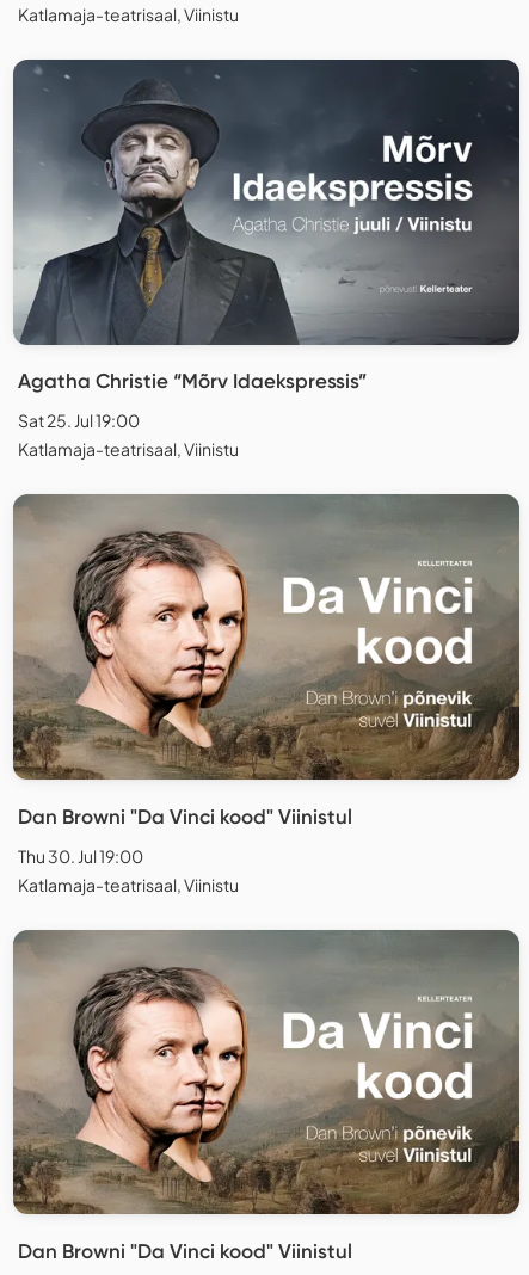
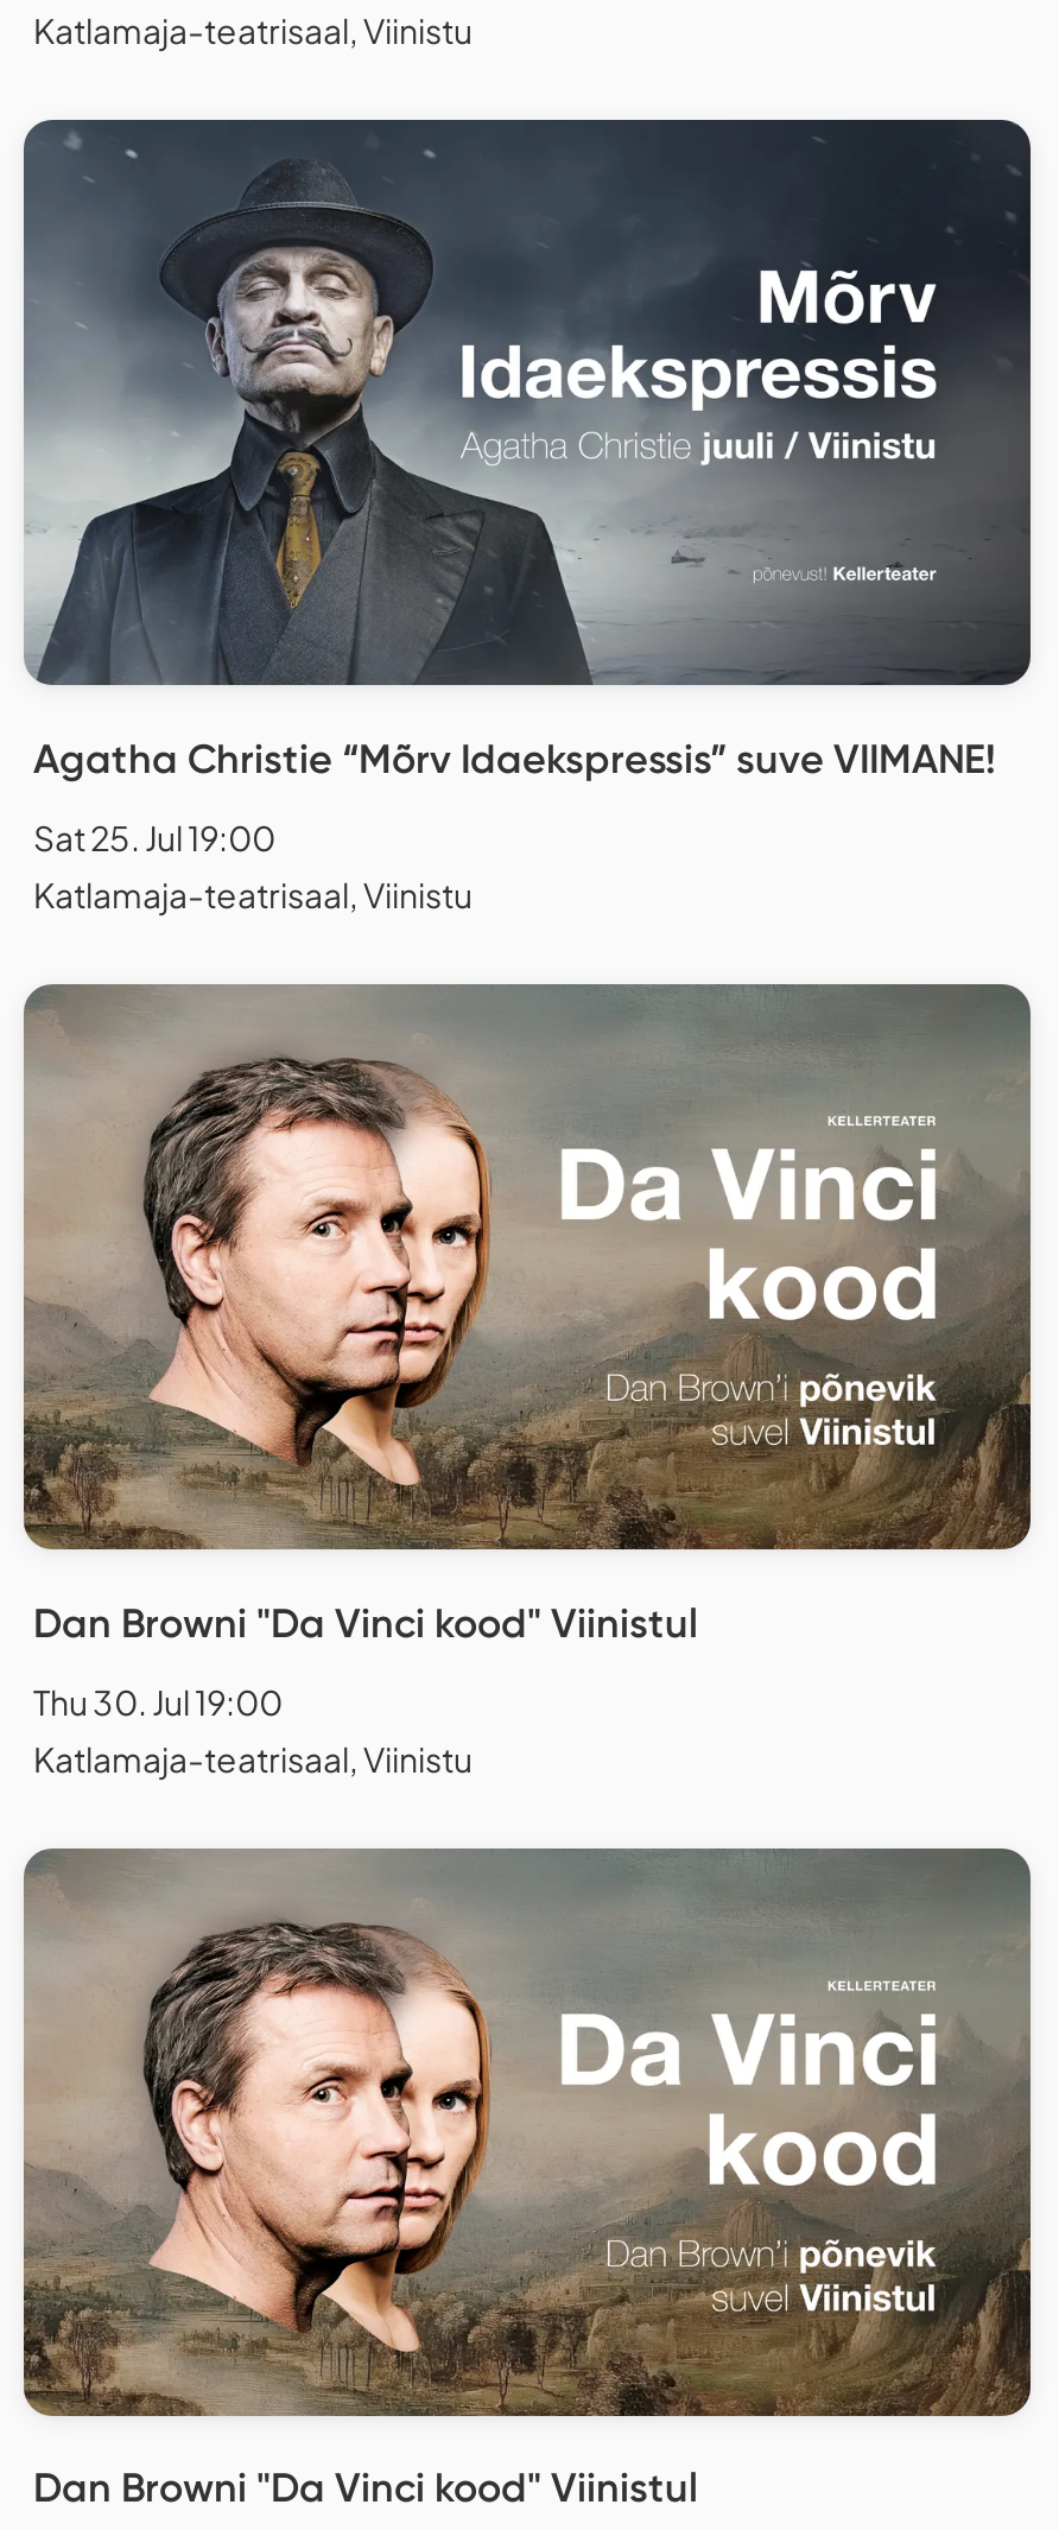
- Agatha Christie “Mõrv Idaekspressis”
+ Agatha Christie “Mõrv Idaekspressis” suve VIIMANE!
